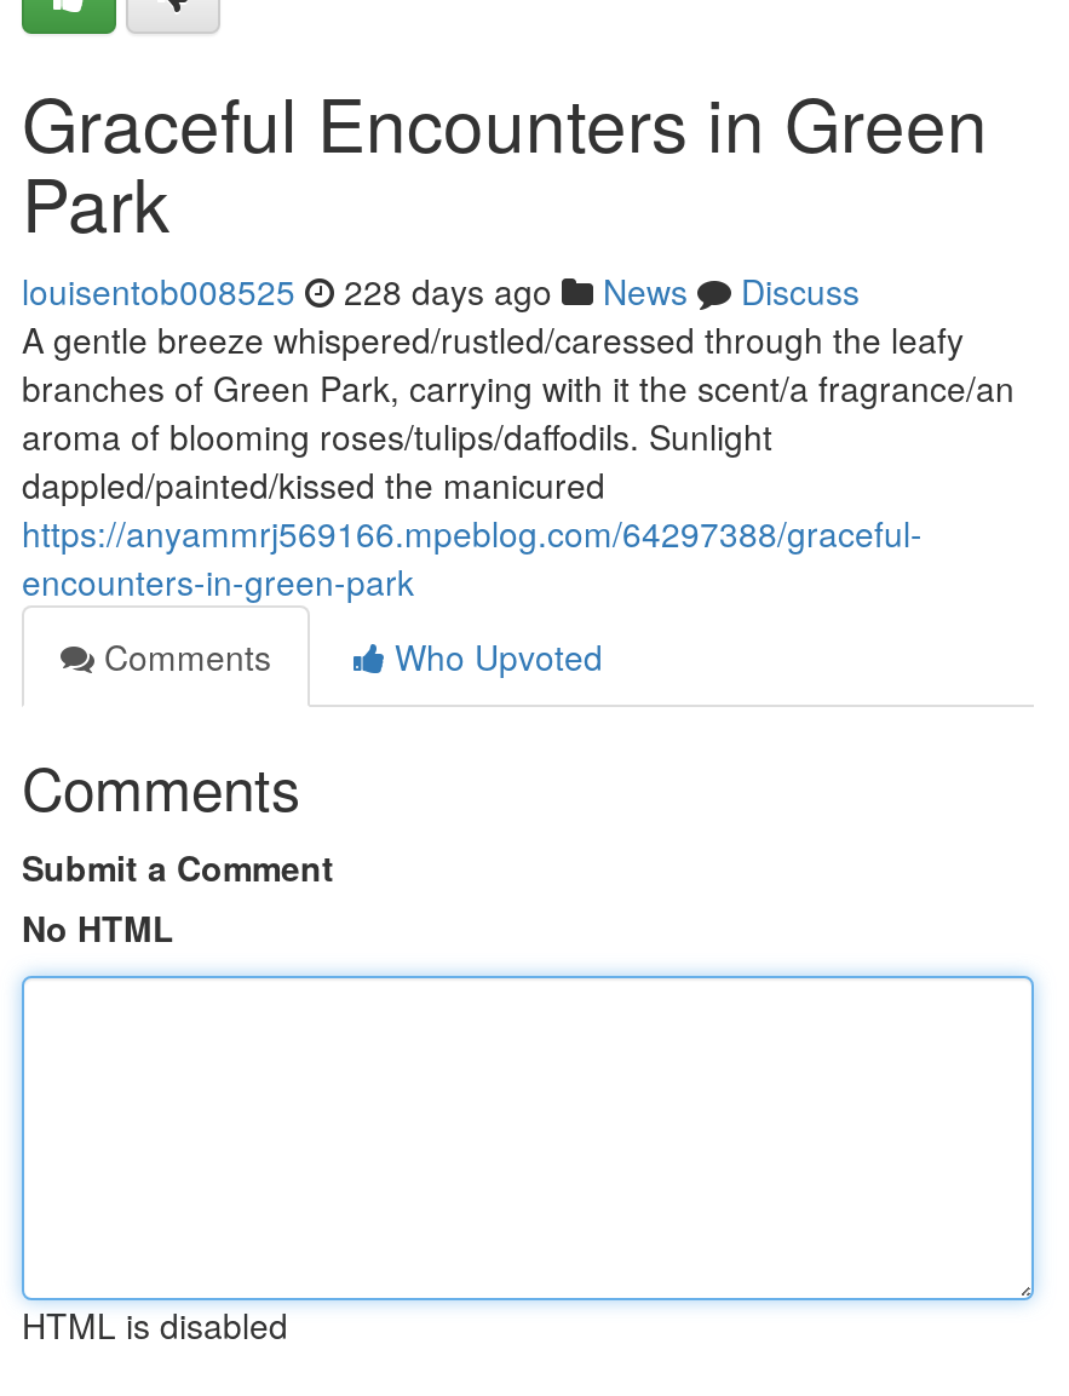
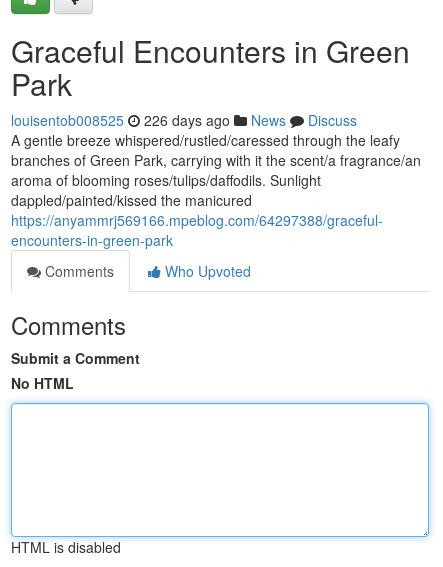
- louisentob008525 228 days ago News Discuss
+ louisentob008525 226 days ago News Discuss
